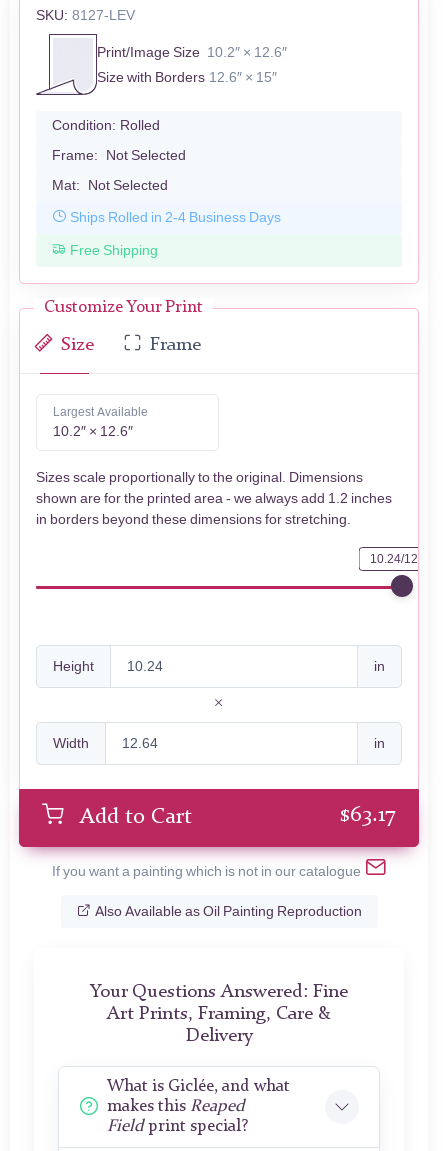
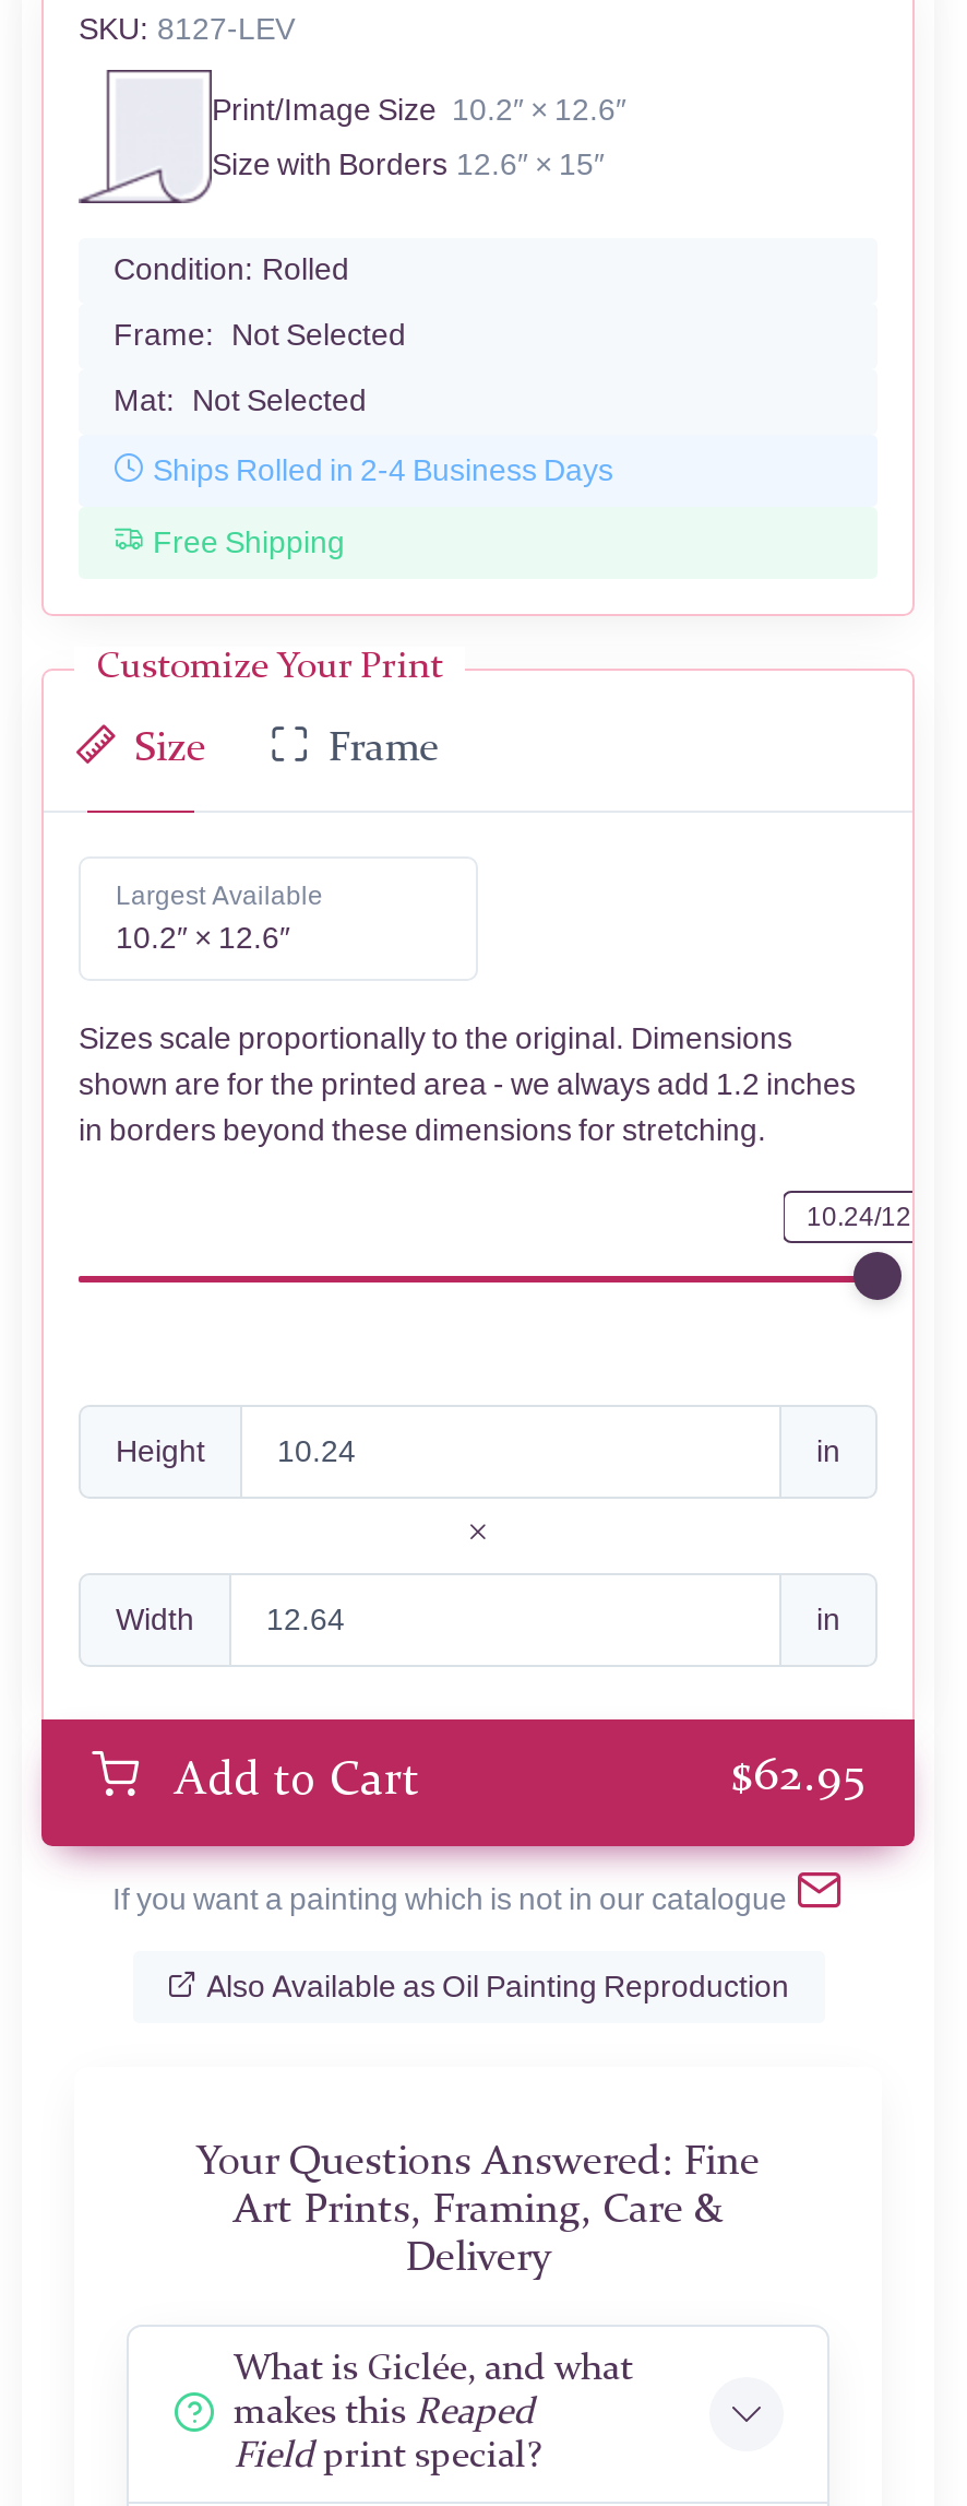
- $63.17
+ $62.95
